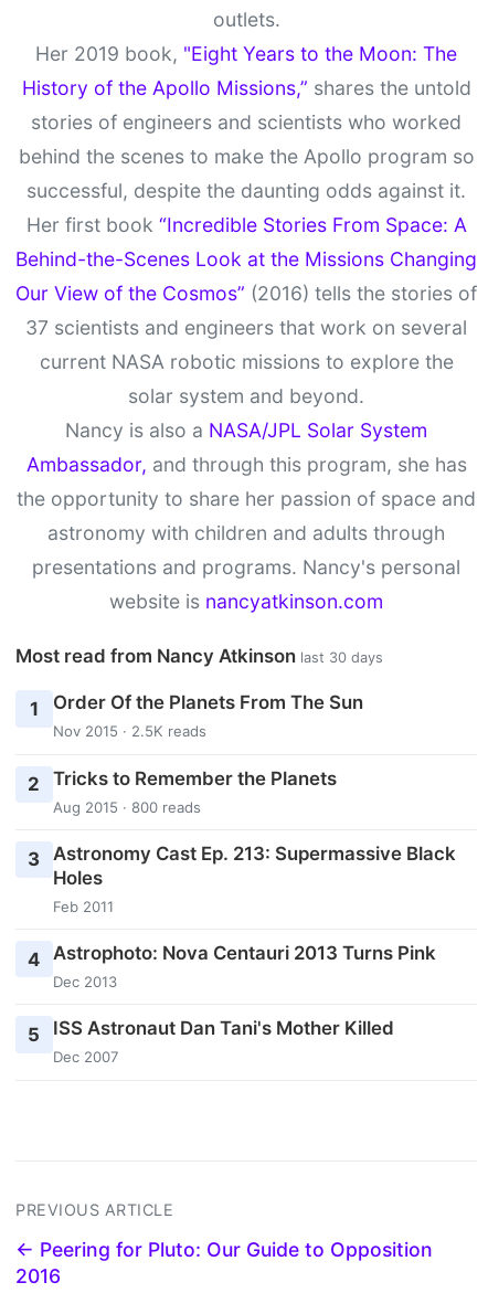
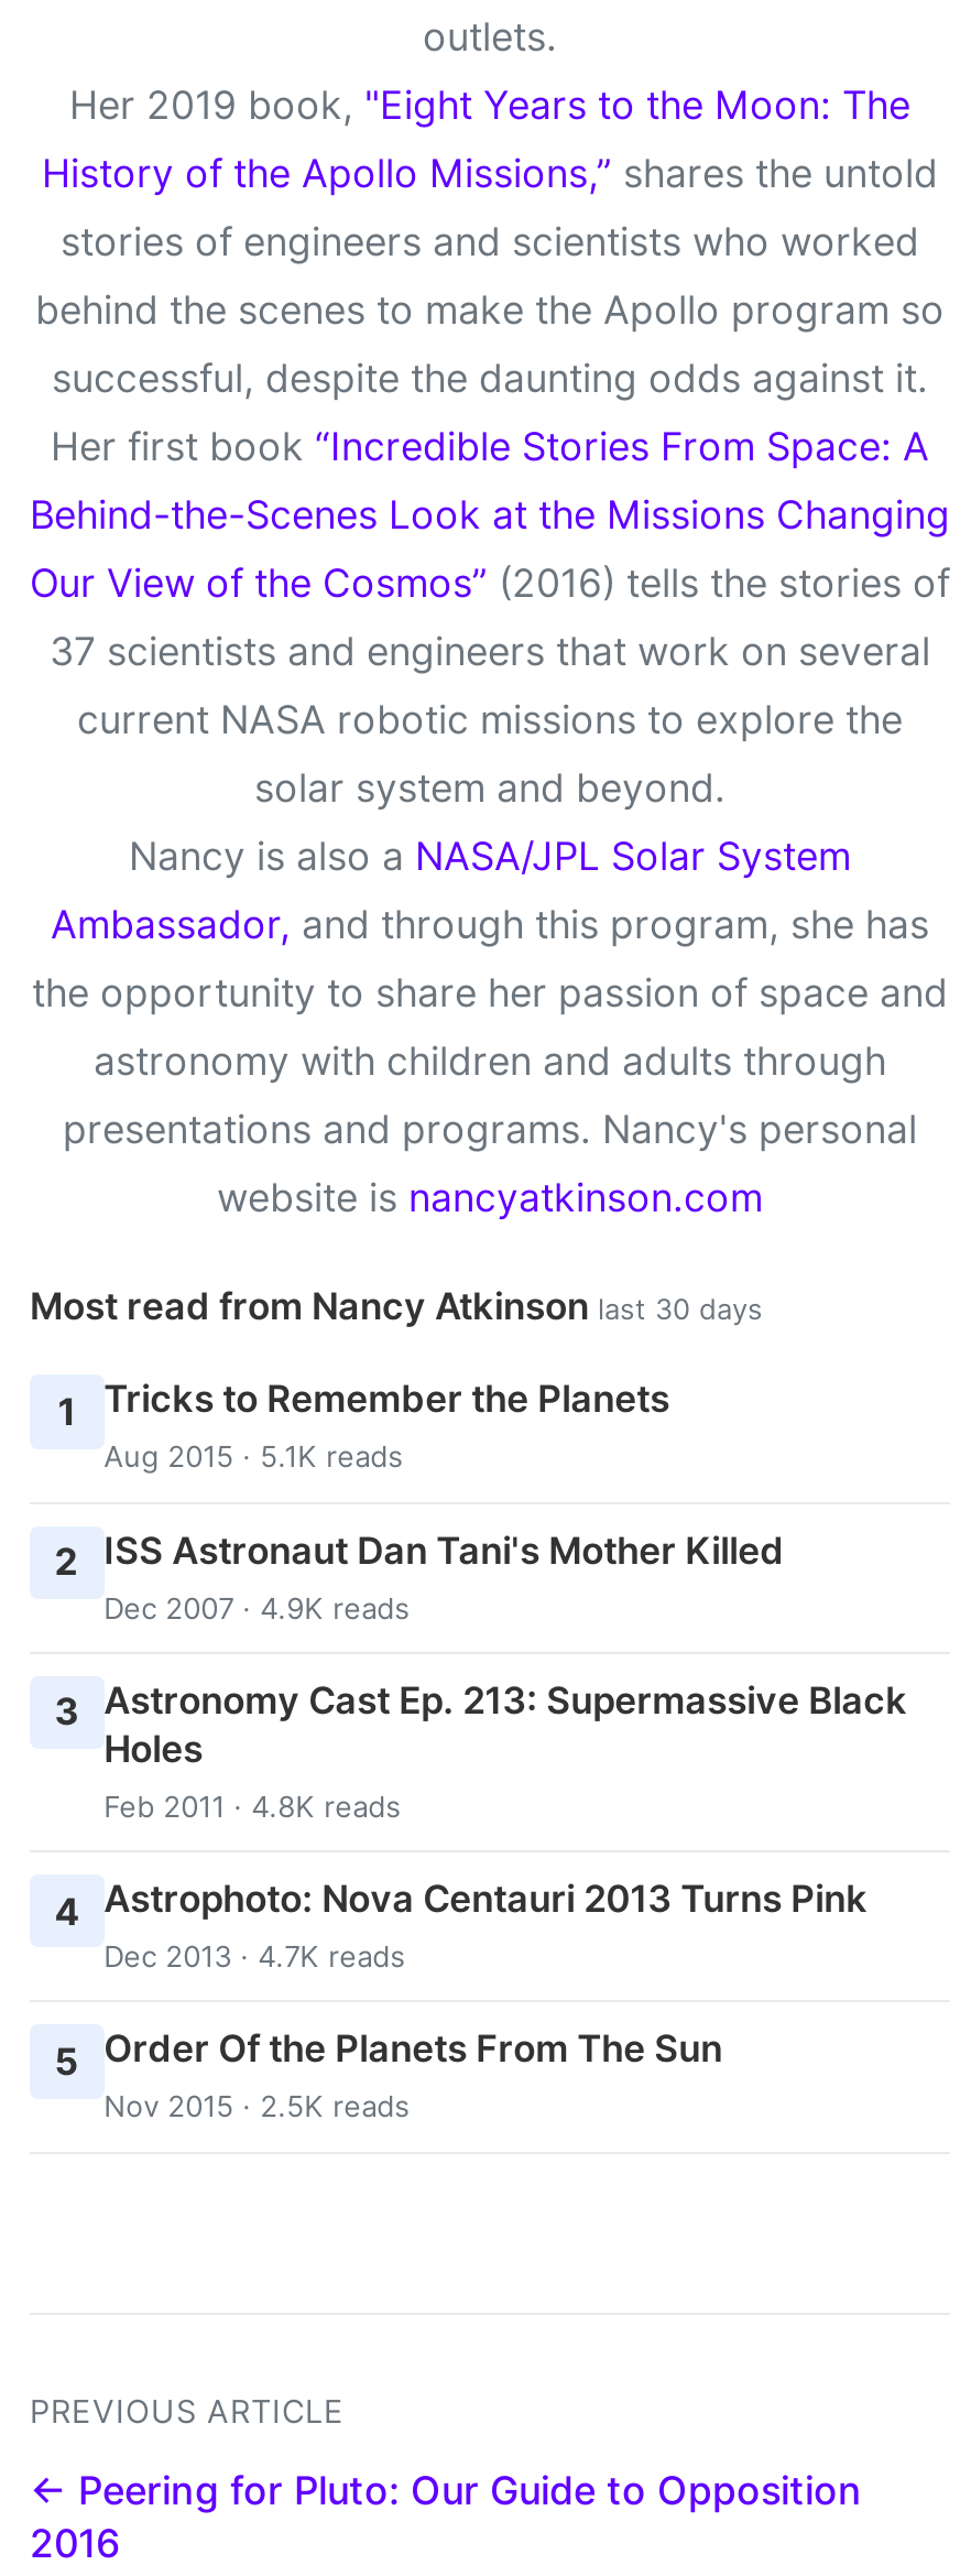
- Order Of the Planets From The Sun
- Nov 2015 · 2.5K reads
+ Tricks to Remember the Planets
+ Aug 2015 · 5.1K reads

- 2 Tricks to Remember the Planets
- Aug 2015 · 800 reads
+ 2 ISS Astronaut Dan Tani's Mother Killed
+ Dec 2007 · 4.9K reads

- Feb 2011
+ Feb 2011 · 4.8K reads

- Dec 2013
+ Dec 2013 · 4.7K reads

- 5 ISS Astronaut Dan Tani's Mother Killed
- Dec 2007
+ 5 Order Of the Planets From The Sun
+ Nov 2015 · 2.5K reads
